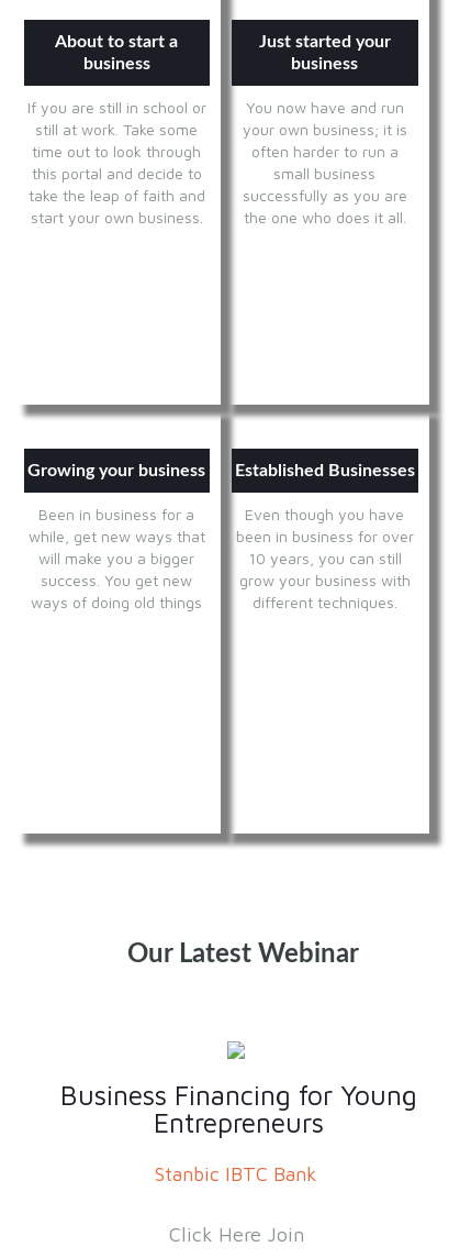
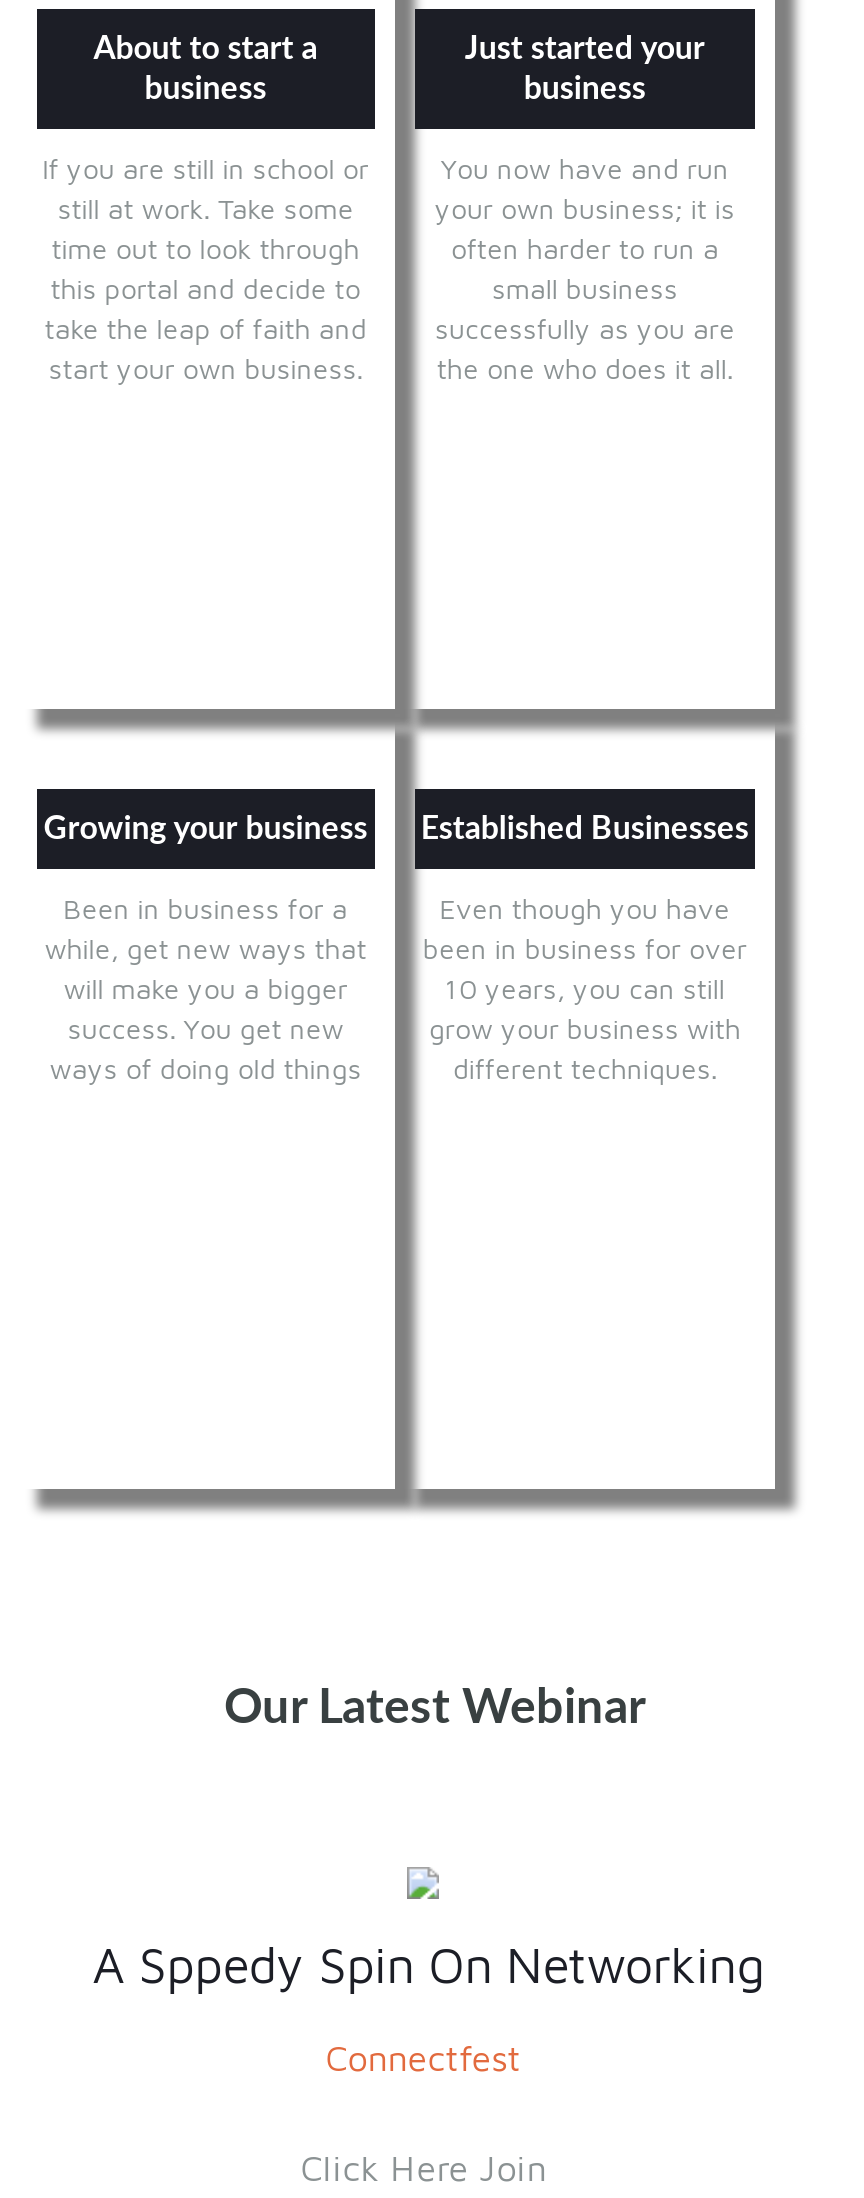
- Business Financing for Young
- Entrepreneurs
+ A Sppedy Spin On Networking

- Stanbic IBTC Bank
+ Connectfest
